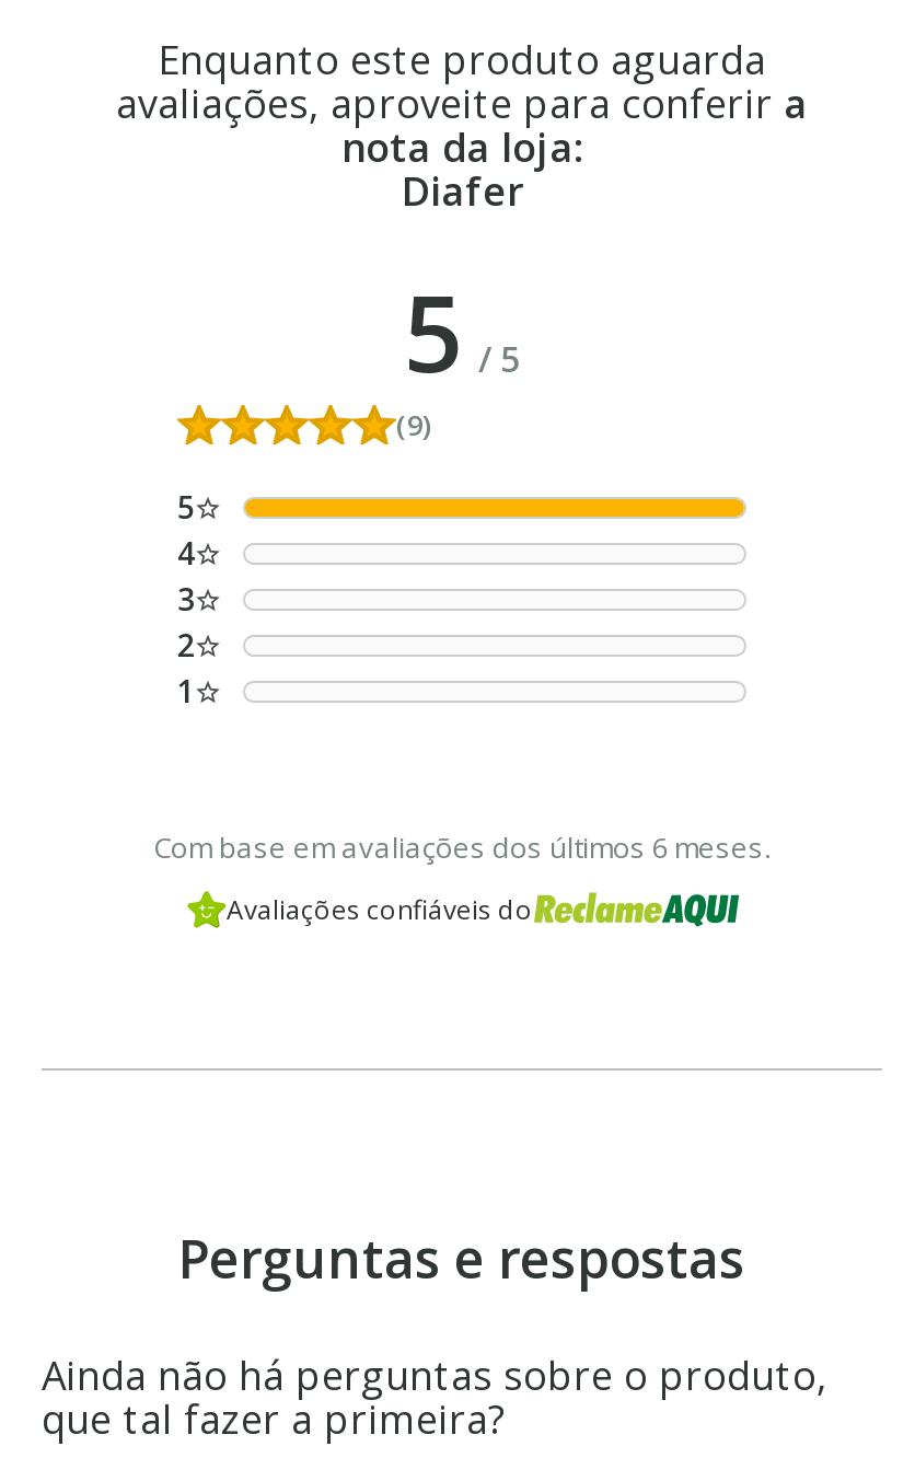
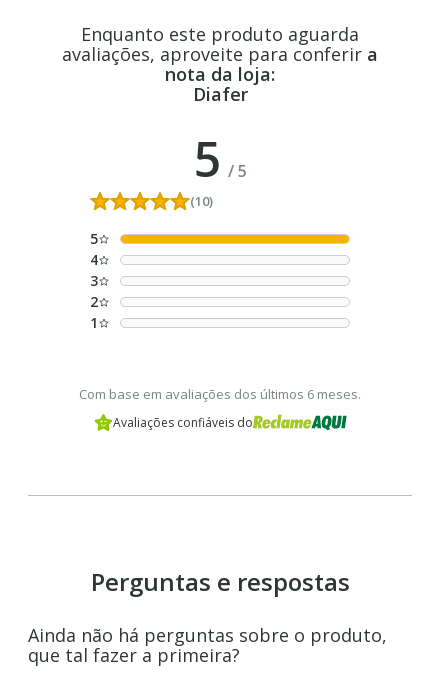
- (9)
+ (10)
